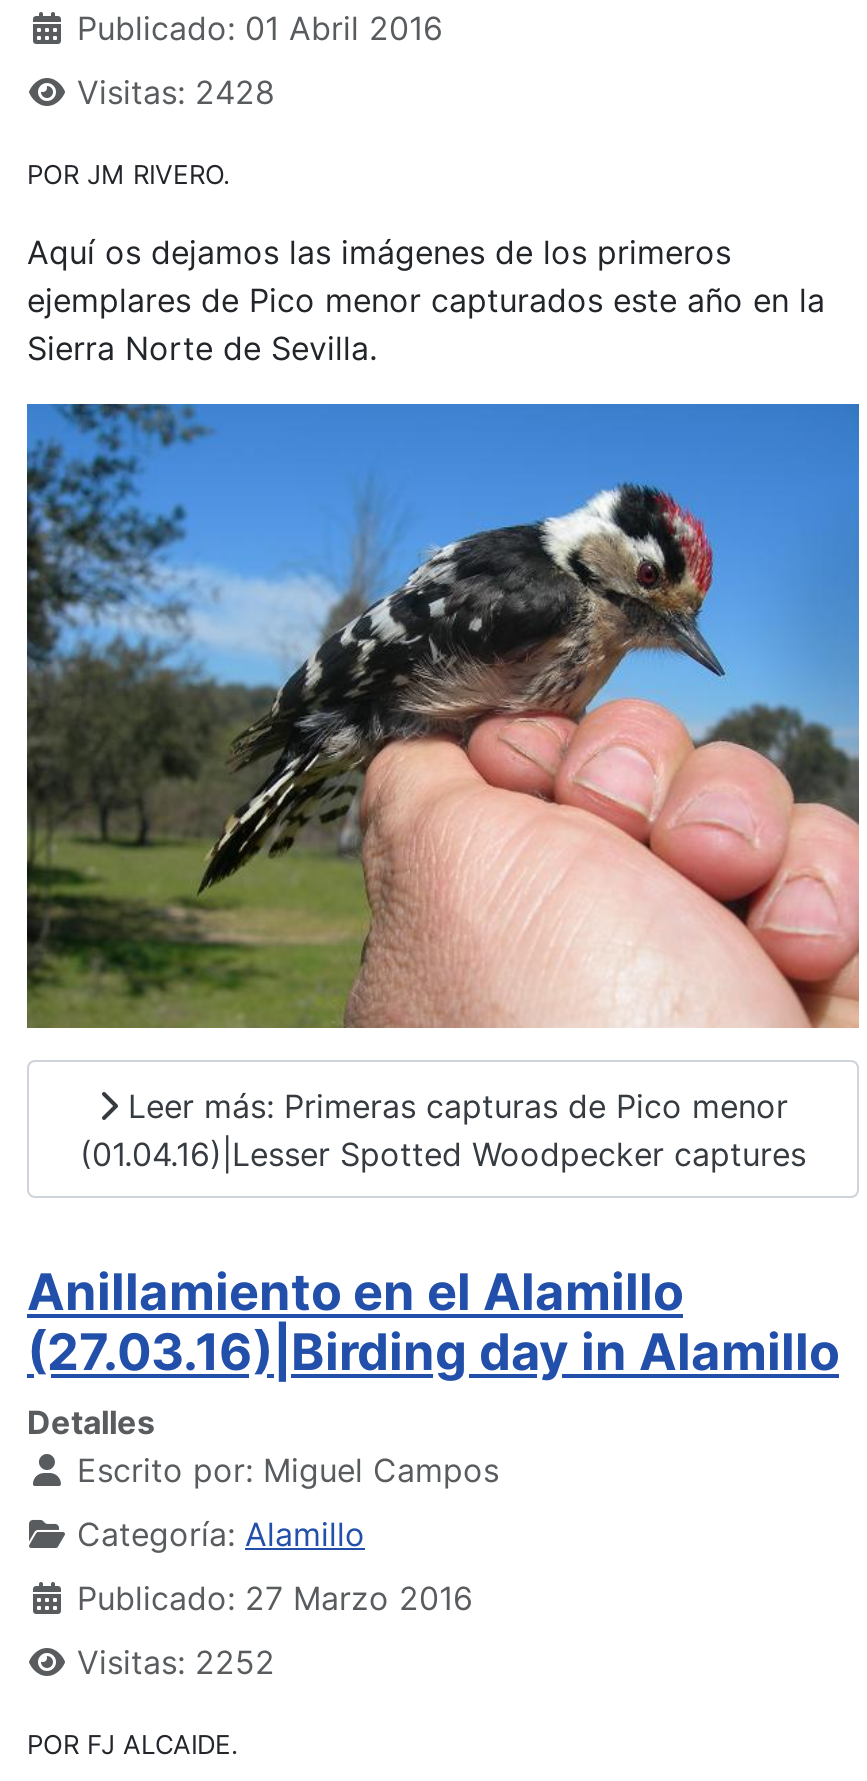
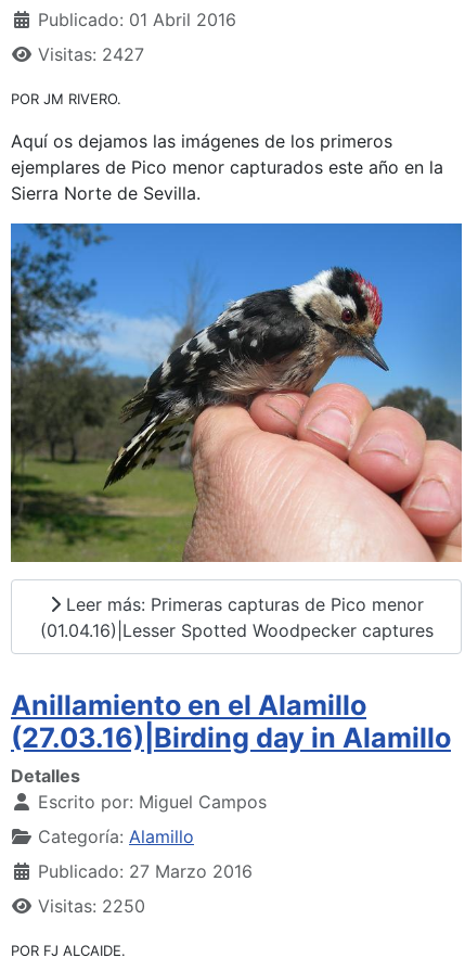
- Visitas: 2428
+ Visitas: 2427

- Visitas: 2252
+ Visitas: 2250
